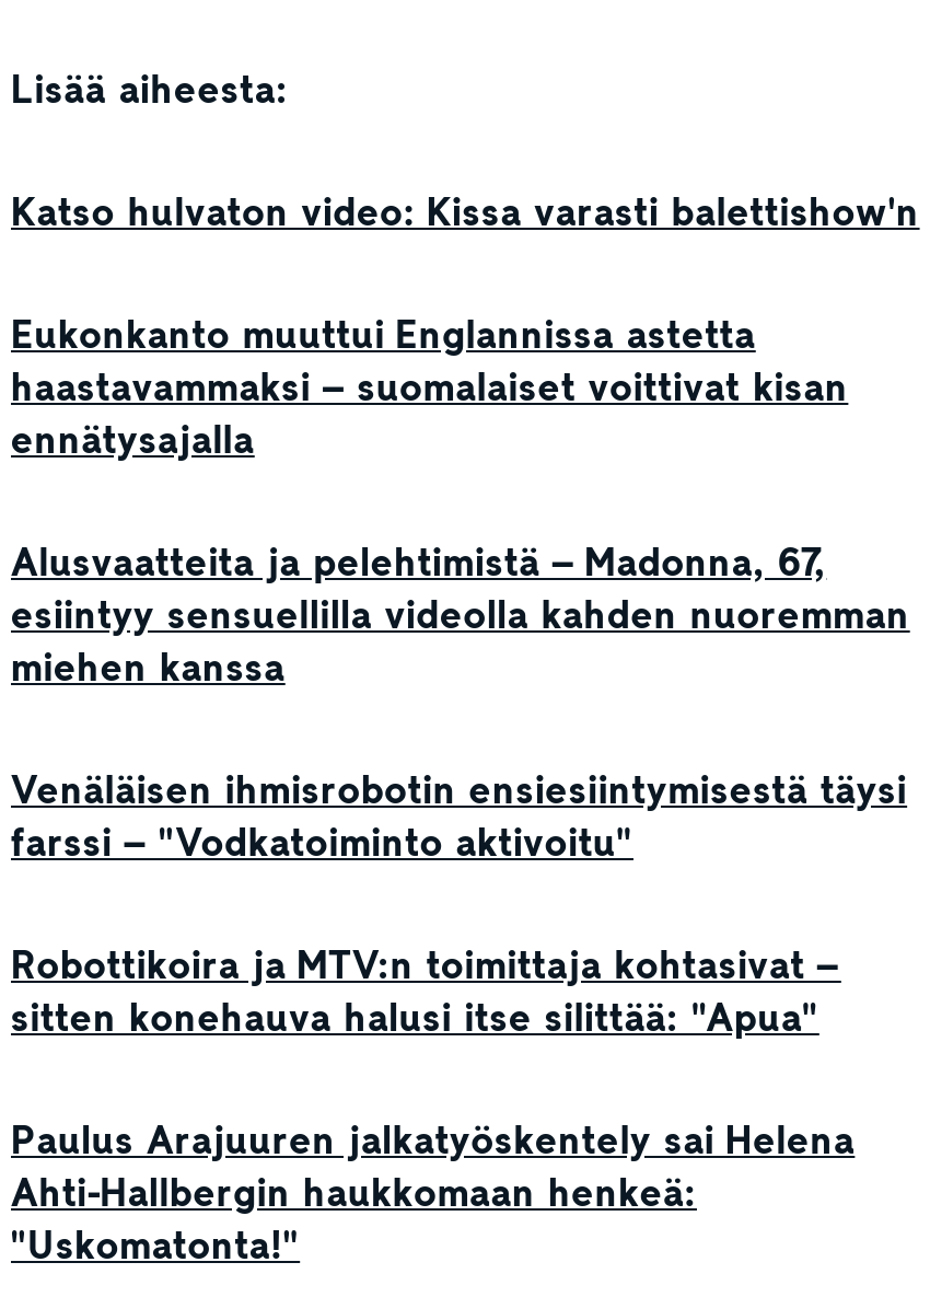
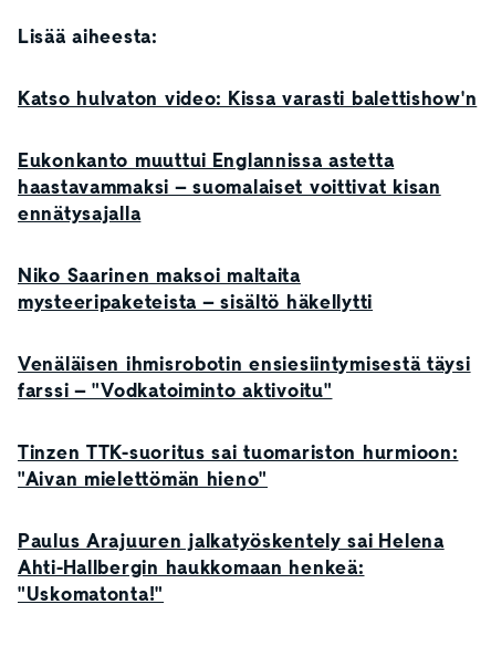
- Alusvaatteita ja pelehtimistä – Madonna, 67,
- esiintyy sensuellilla videolla kahden nuoremman
- miehen kanssa
+ Niko Saarinen maksoi maltaita
+ mysteeripaketeista – sisältö häkellytti

- Robottikoira ja MTV:n toimittaja kohtasivat –
- sitten konehauva halusi itse silittää: "Apua"
+ Tinzen TTK-suoritus sai tuomariston hurmioon:
+ "Aivan mielettömän hieno"
